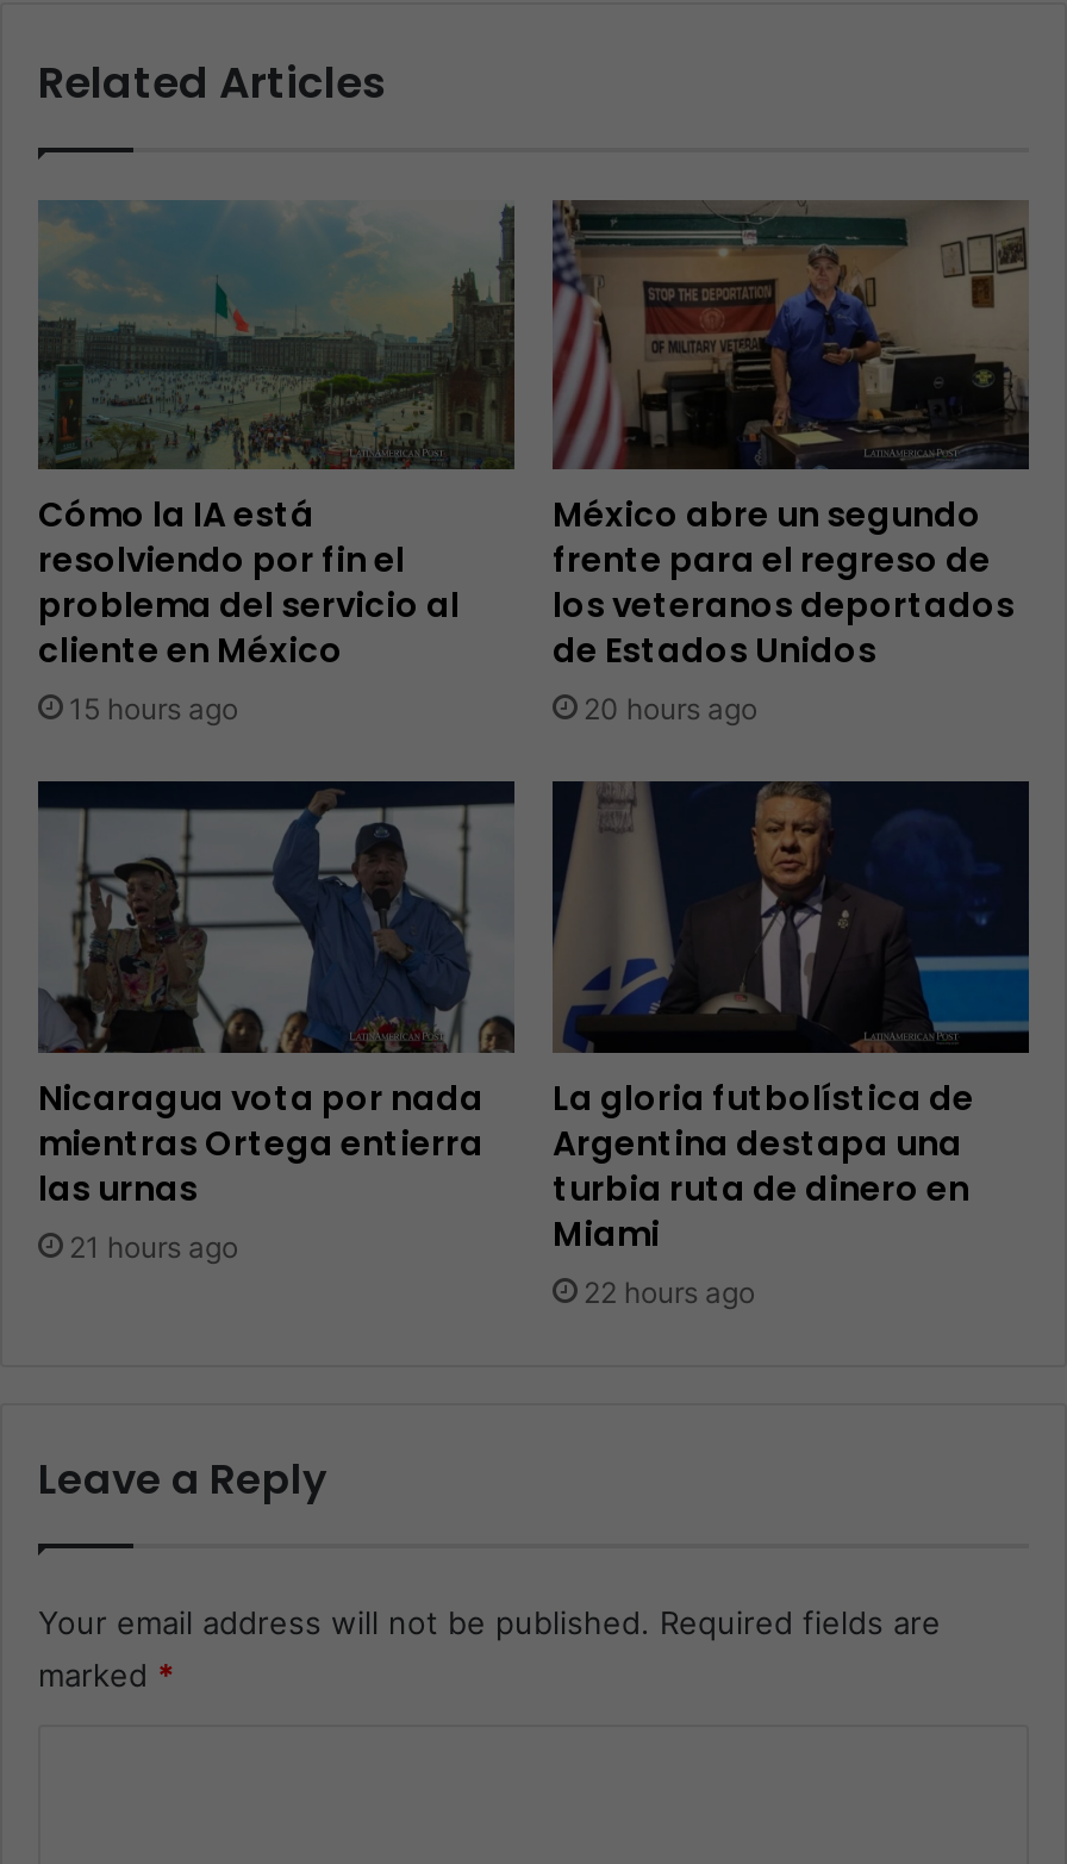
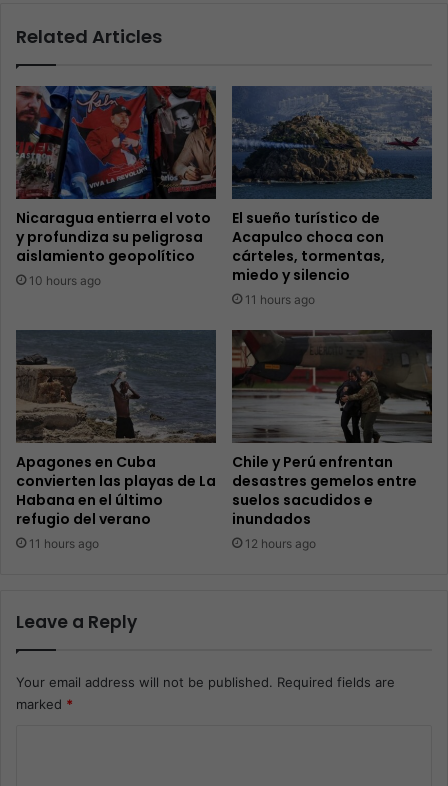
- [image]
- Cómo la IA está
- resolviendo por fin el
- problema del servicio al
- cliente en México
- 15 hours ago
+ [image]
+ Nicaragua entierra el voto
+ y profundiza su peligrosa
+ aislamiento geopolítico
+ 10 hours ago

- [image]
- México abre un segundo
- frente para el regreso de
- los veteranos deportados
- de Estados Unidos
- 20 hours ago
+ [image]
+ El sueño turístico de
+ Acapulco choca con
+ cárteles, tormentas,
+ miedo y silencio
+ 11 hours ago

- [image]
- Nicaragua vota por nada
- mientras Ortega entierra
- las urnas
- 21 hours ago
+ [image]
+ Apagones en Cuba
+ convierten las playas de La
+ Habana en el último
+ refugio del verano
+ 11 hours ago

- [image]
- La gloria futbolística de
- Argentina destapa una
- turbia ruta de dinero en
- Miami
- 22 hours ago
+ [image]
+ Chile y Perú enfrentan
+ desastres gemelos entre
+ suelos sacudidos e
+ inundados
+ 12 hours ago
